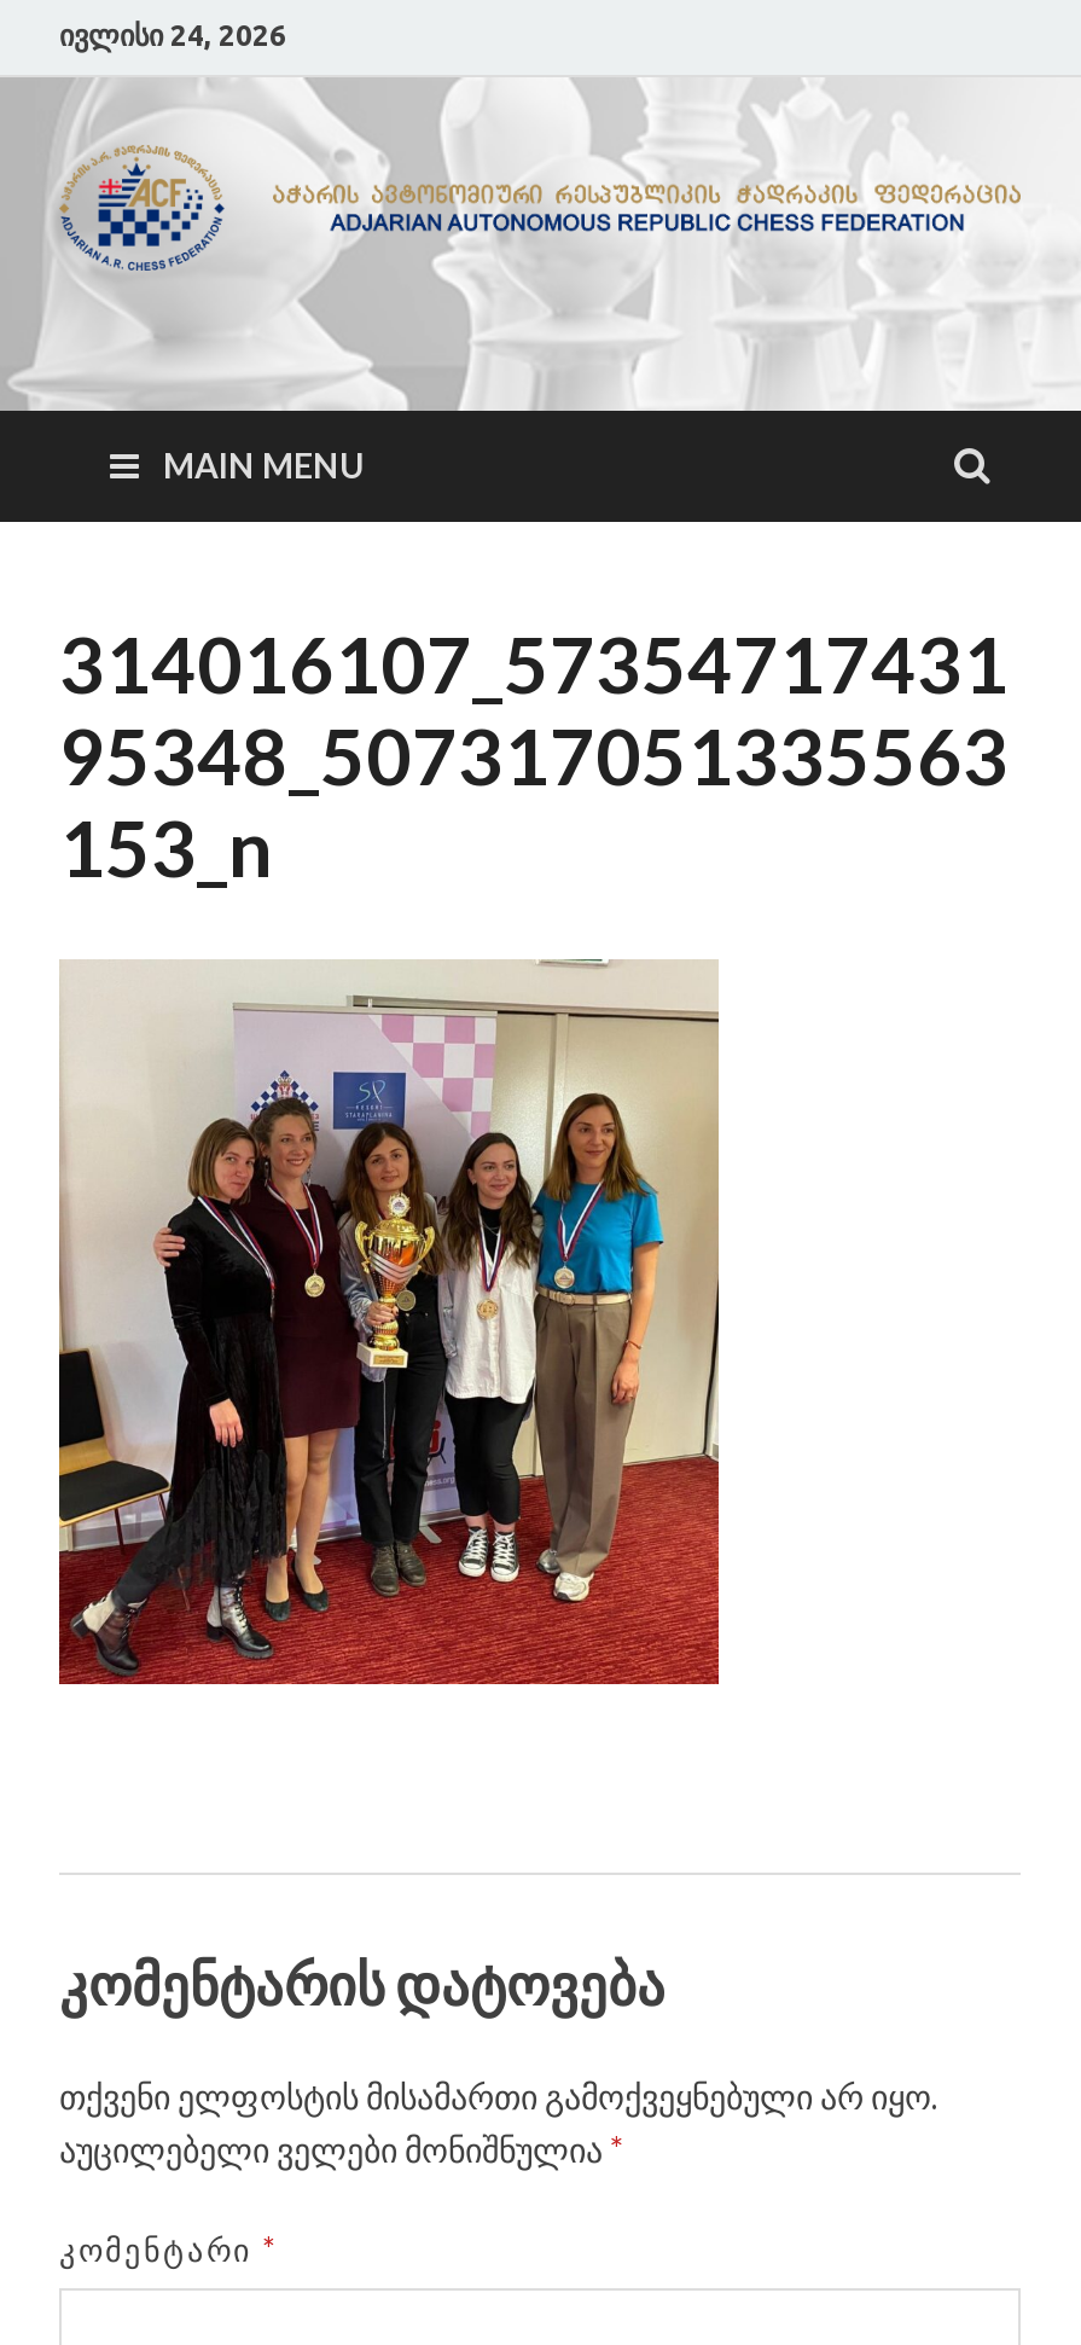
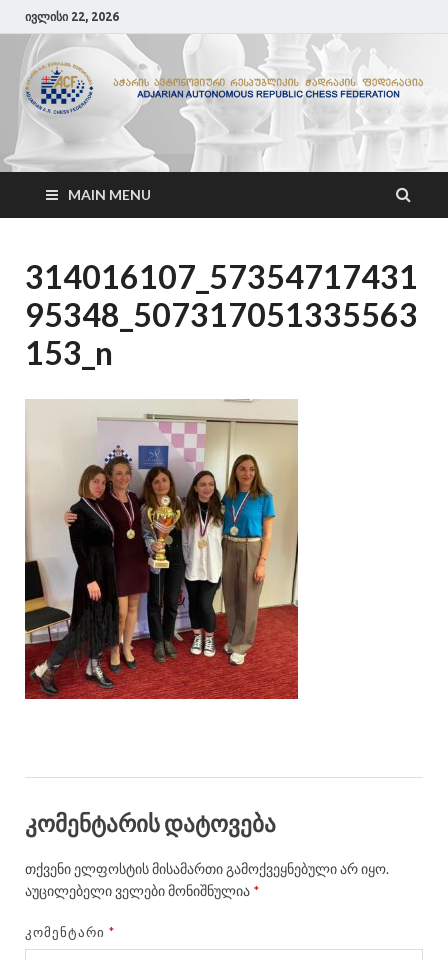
- ივლისი 24, 2026
+ ივლისი 22, 2026
